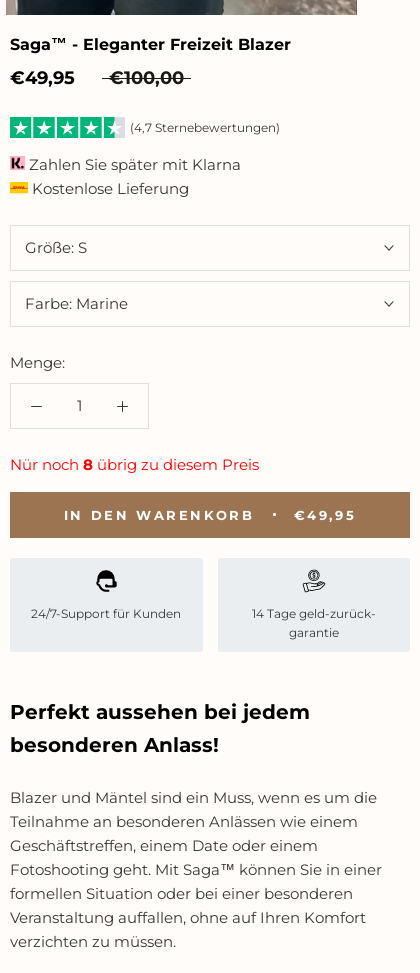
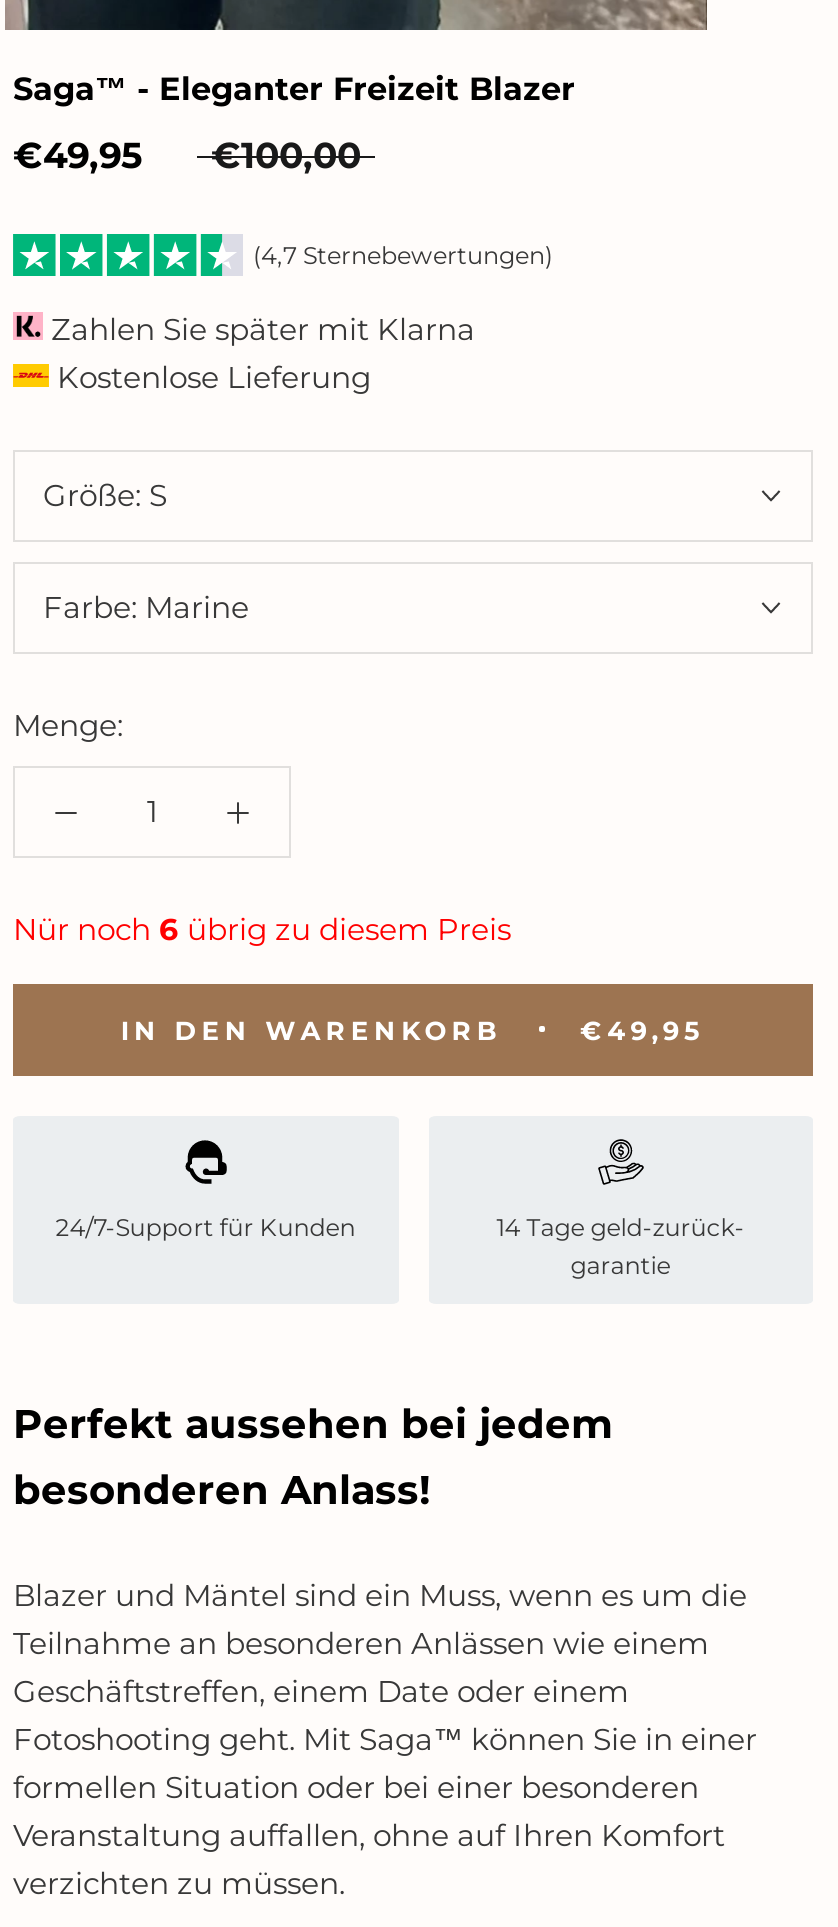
- Nür noch 8 übrig zu diesem Preis
+ Nür noch 6 übrig zu diesem Preis
